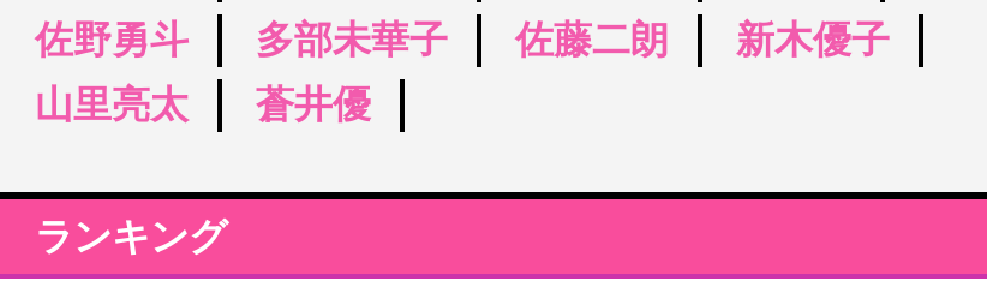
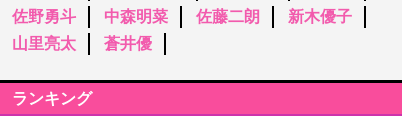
- 多部未華子
+ 中森明菜
